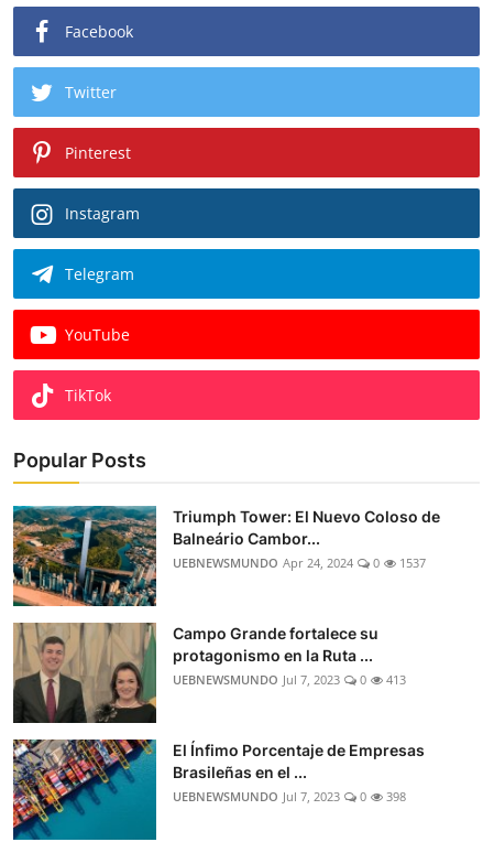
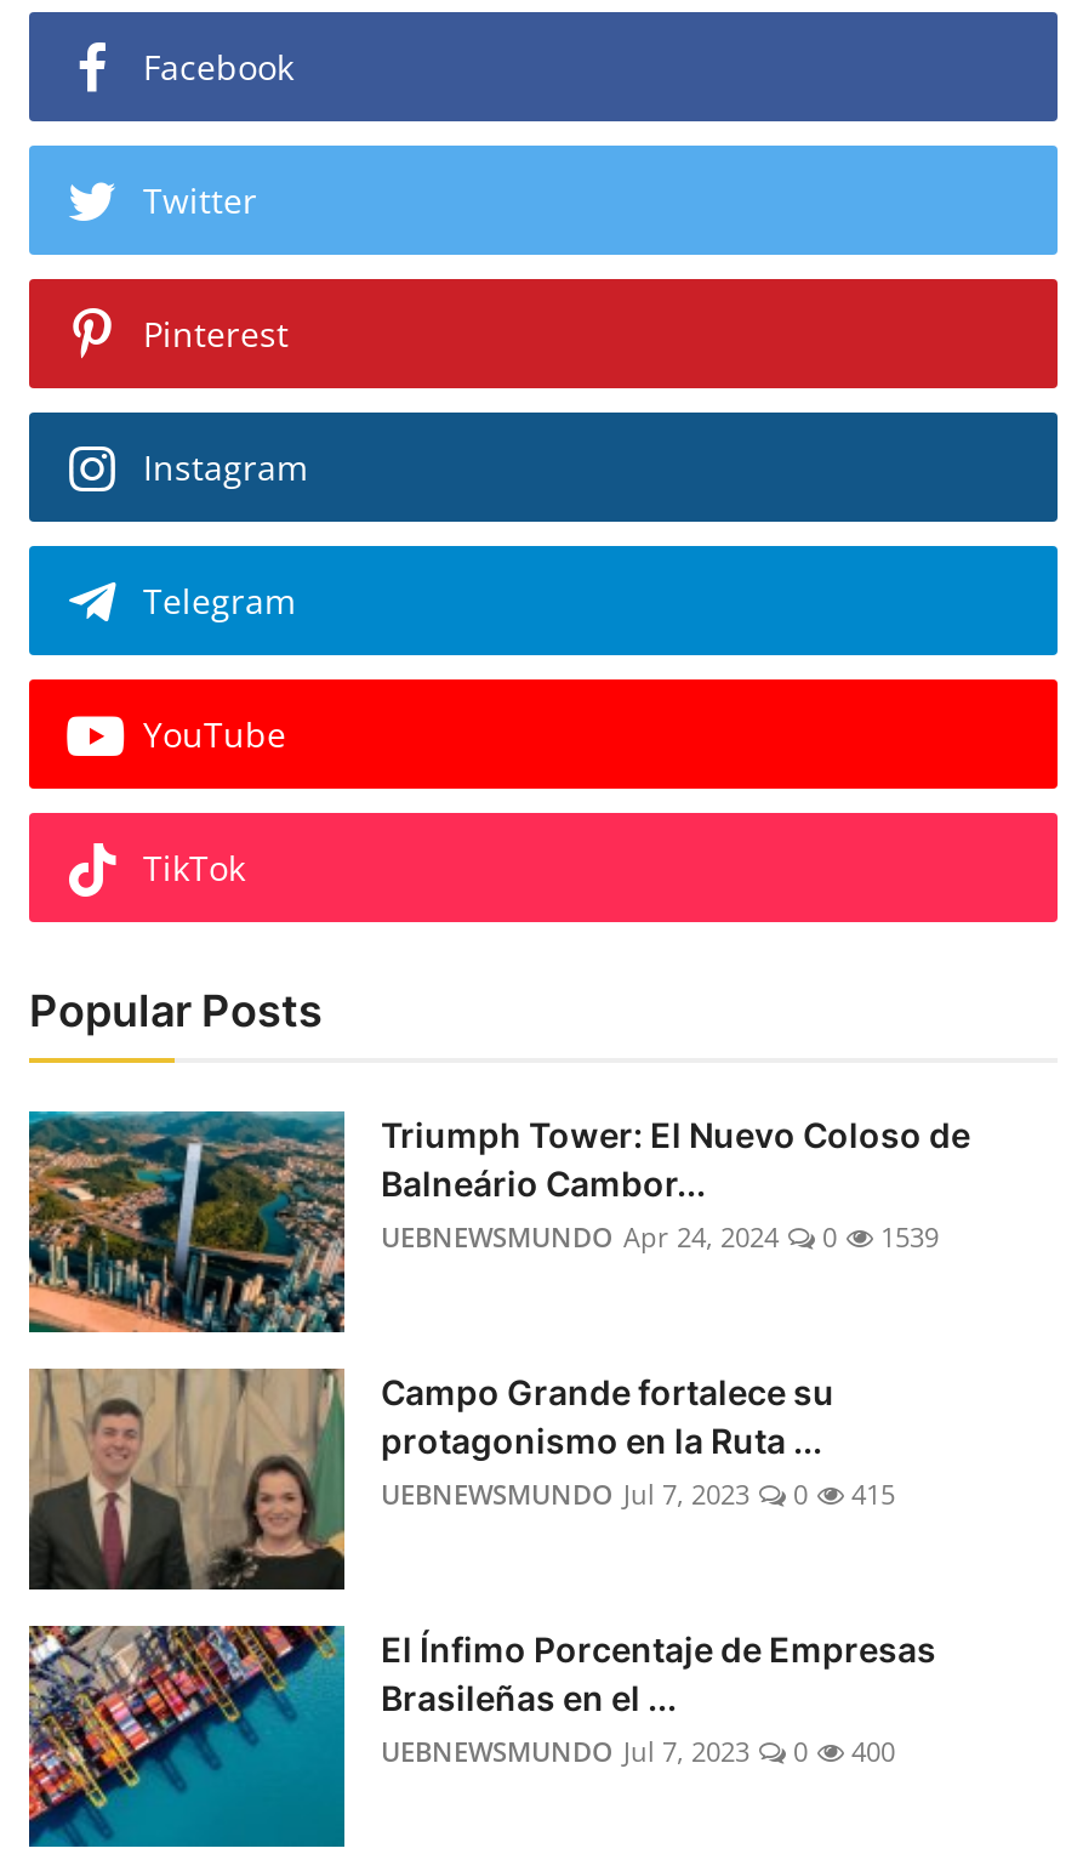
- UEBNEWSMUNDO Apr 24, 2024 0 1537
+ UEBNEWSMUNDO Apr 24, 2024 0 1539

- UEBNEWSMUNDO Jul 7, 2023 0 413
+ UEBNEWSMUNDO Jul 7, 2023 0 415

- UEBNEWSMUNDO Jul 7, 2023 0 398
+ UEBNEWSMUNDO Jul 7, 2023 0 400
